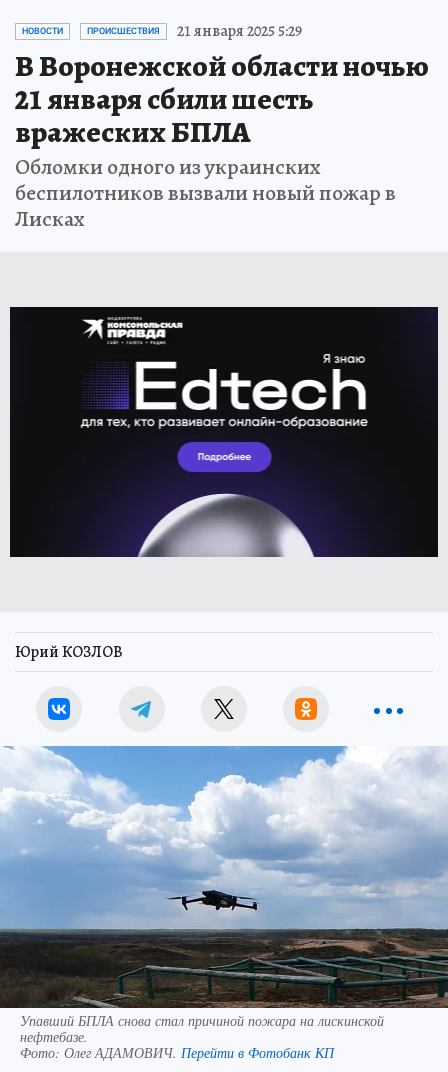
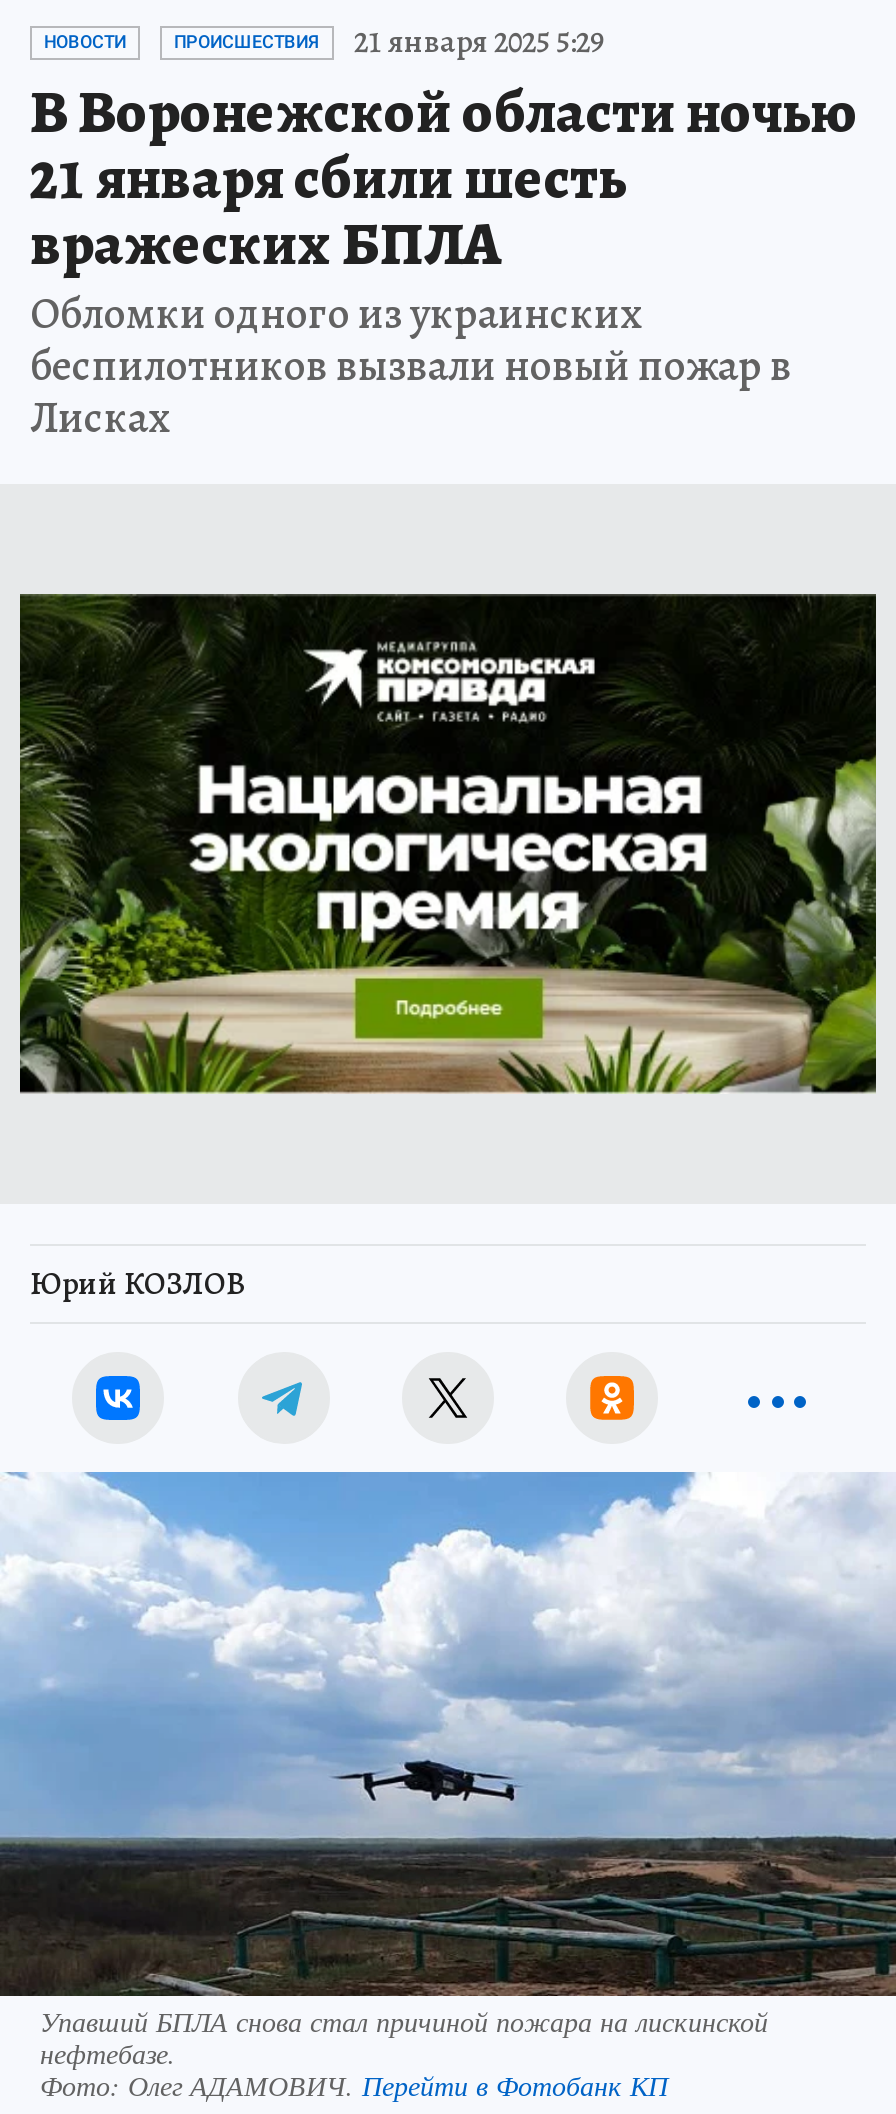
- [image]
+ [image]
